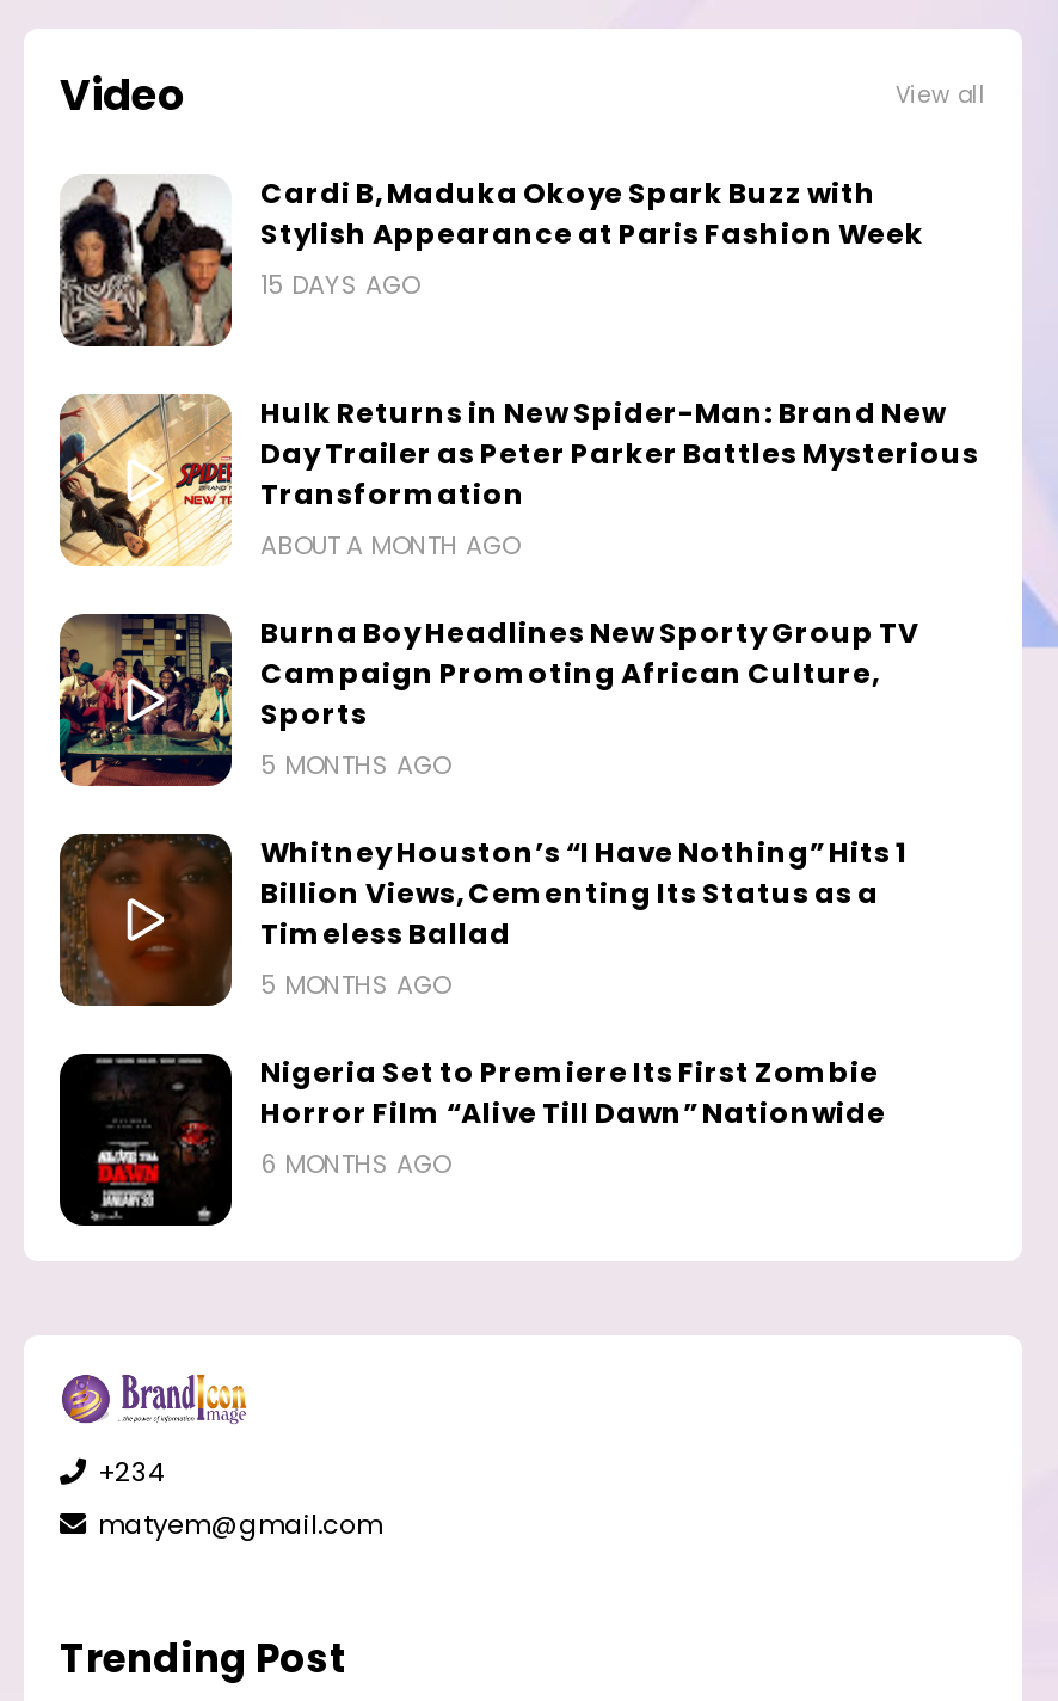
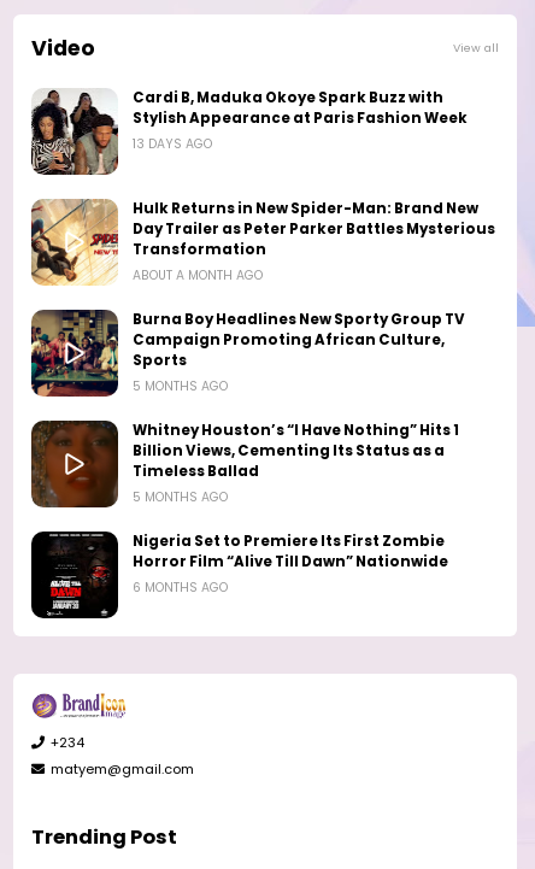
- 15 DAYS AGO
+ 13 DAYS AGO
